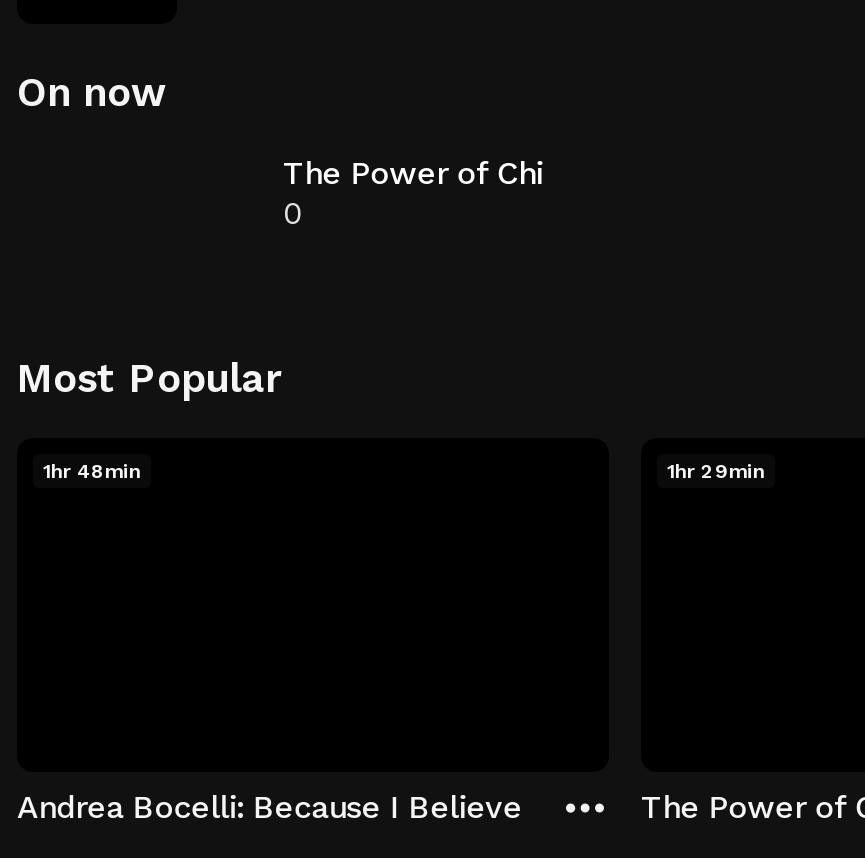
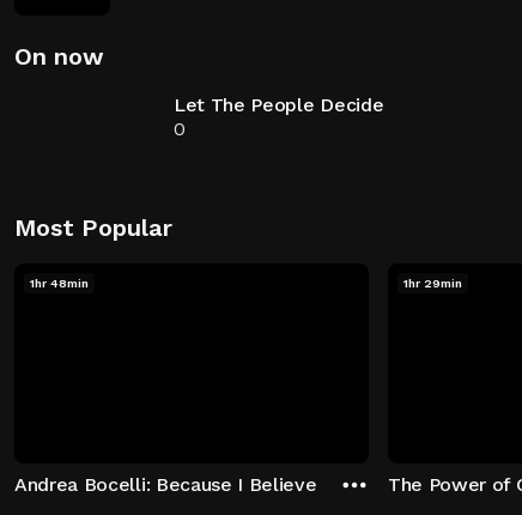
- The Power of Chi
+ Let The People Decide
